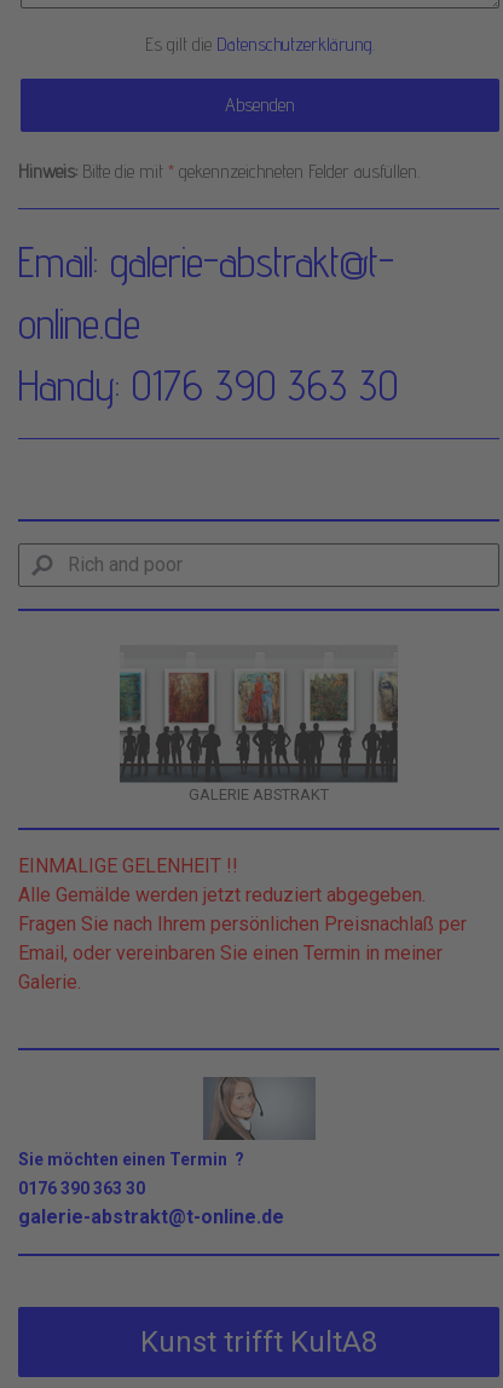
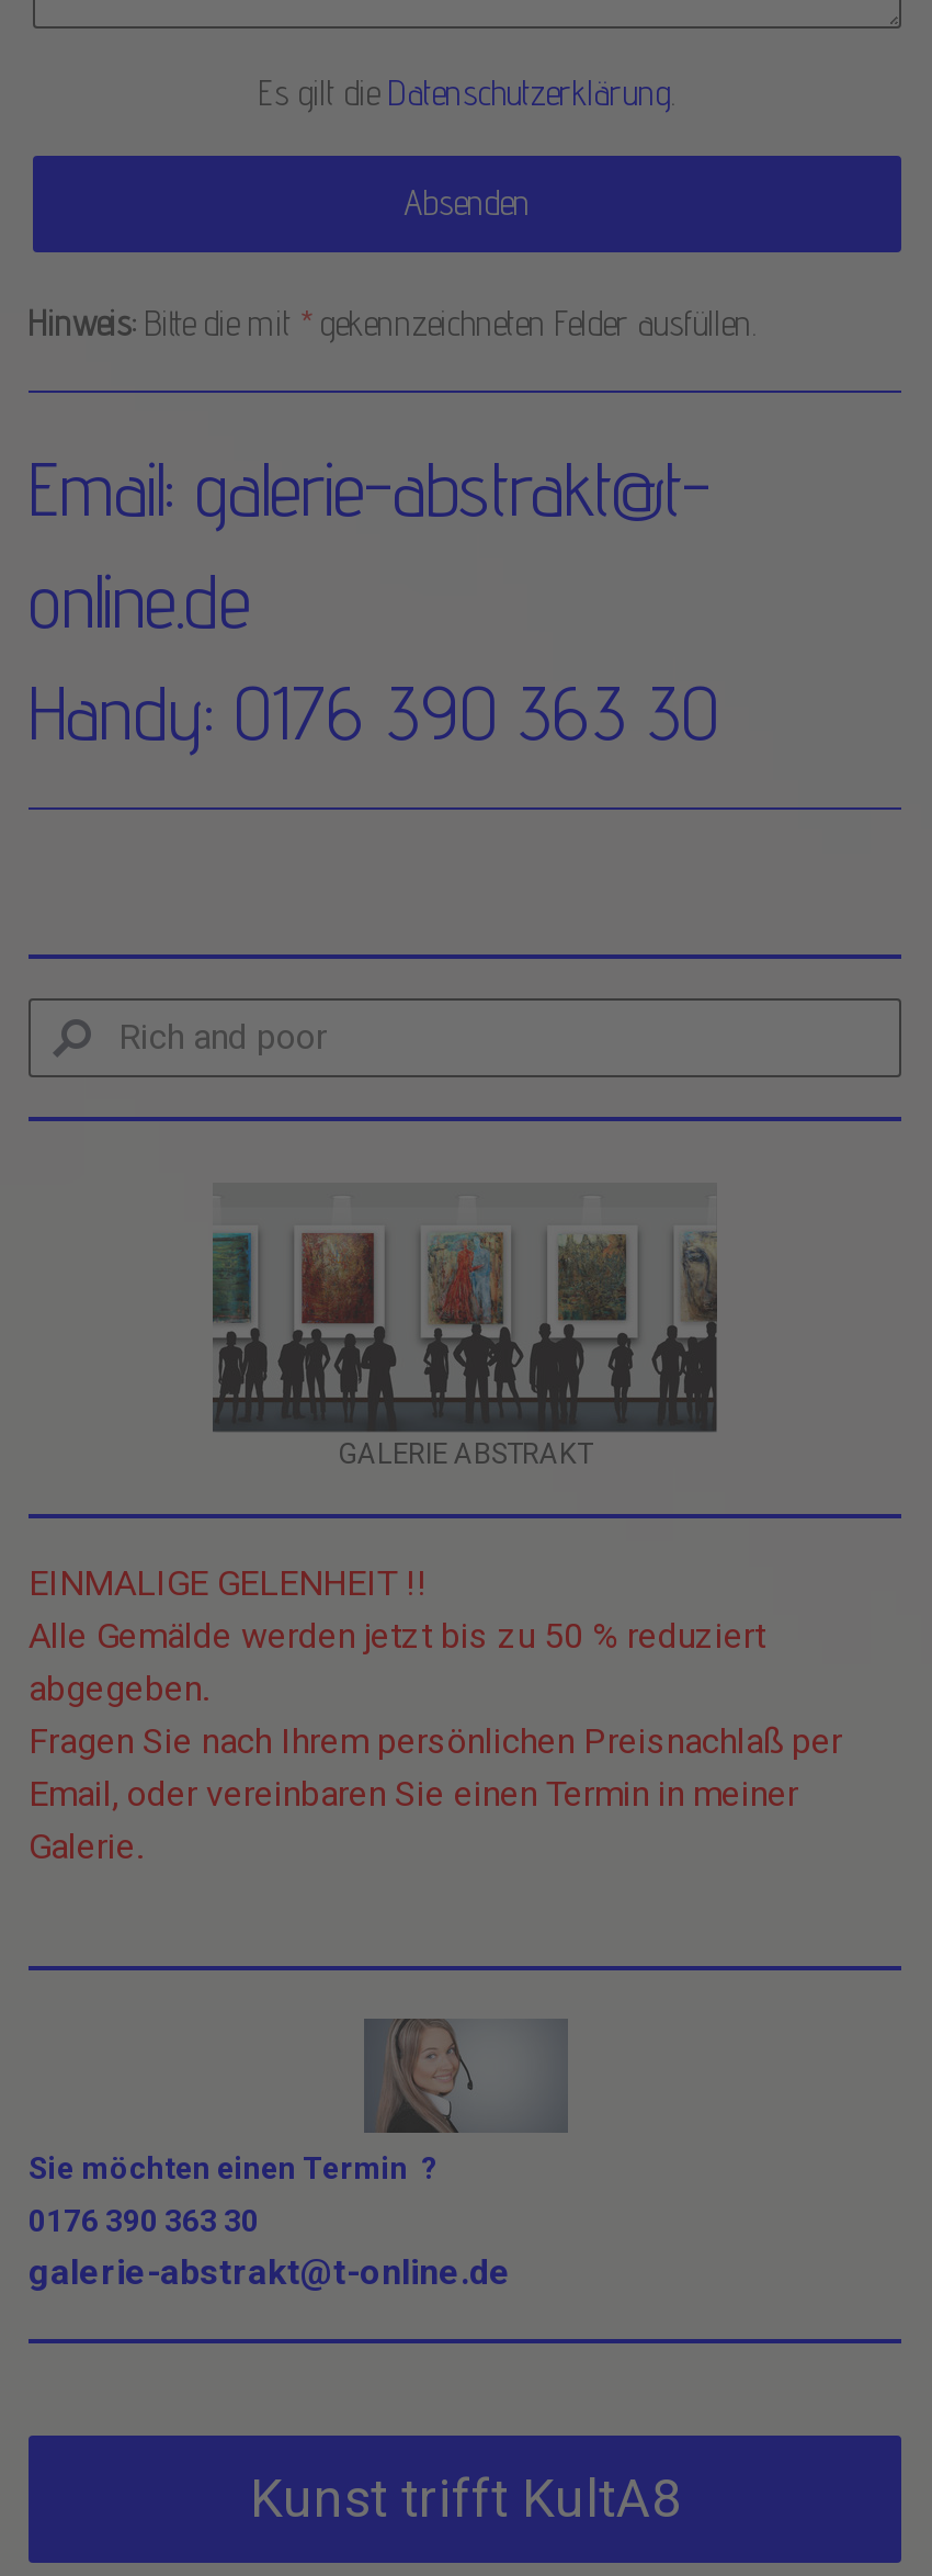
- Alle Gemälde werden jetzt reduziert abgegeben.
+ Alle Gemälde werden jetzt bis zu 50 % reduziert
+ abgegeben.
